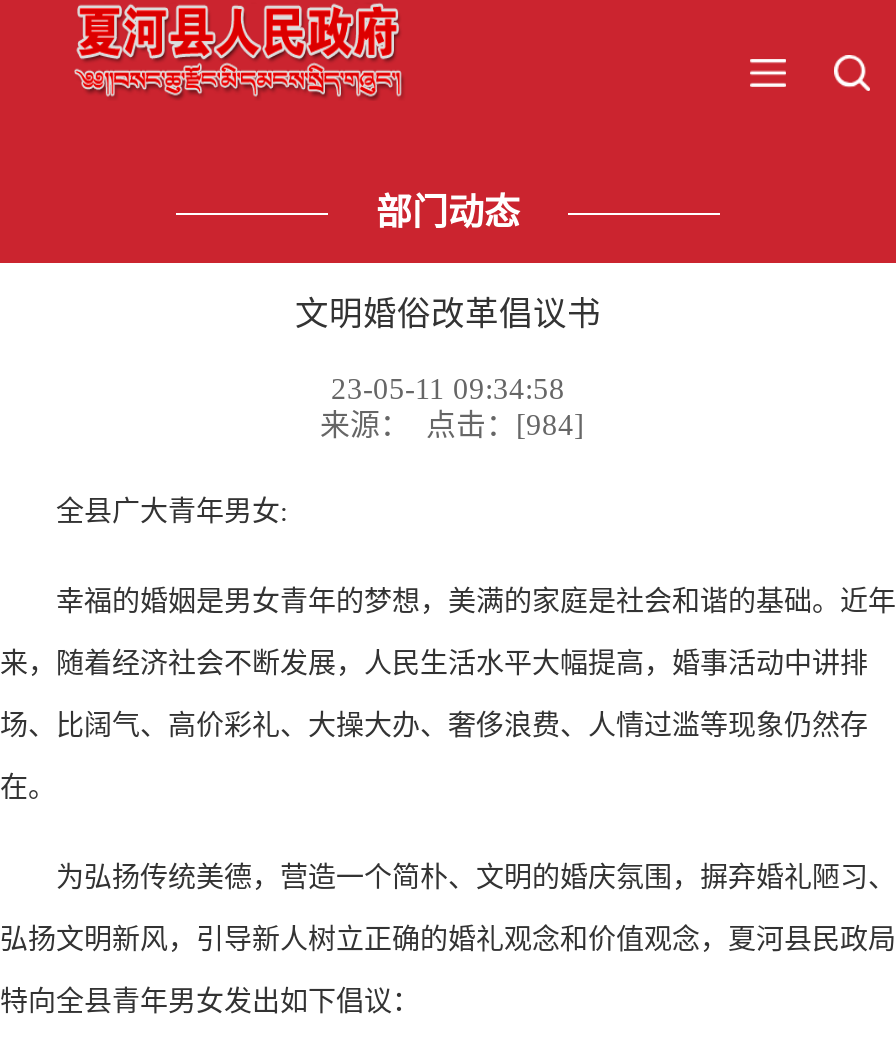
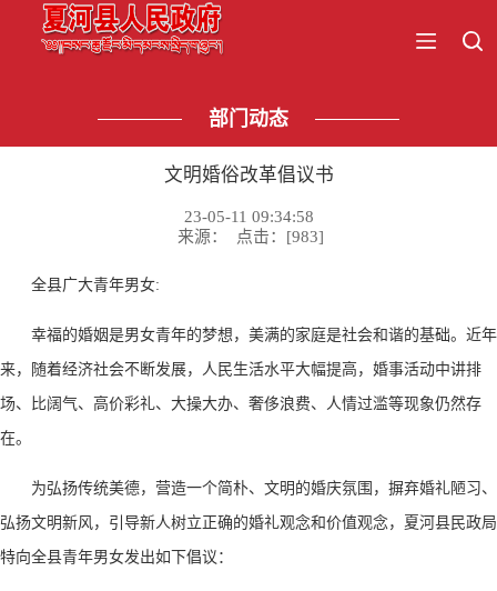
- 来源： 点击：[984]
+ 来源： 点击：[983]
